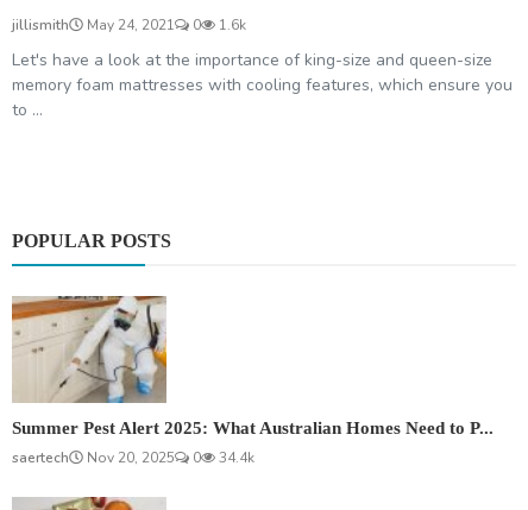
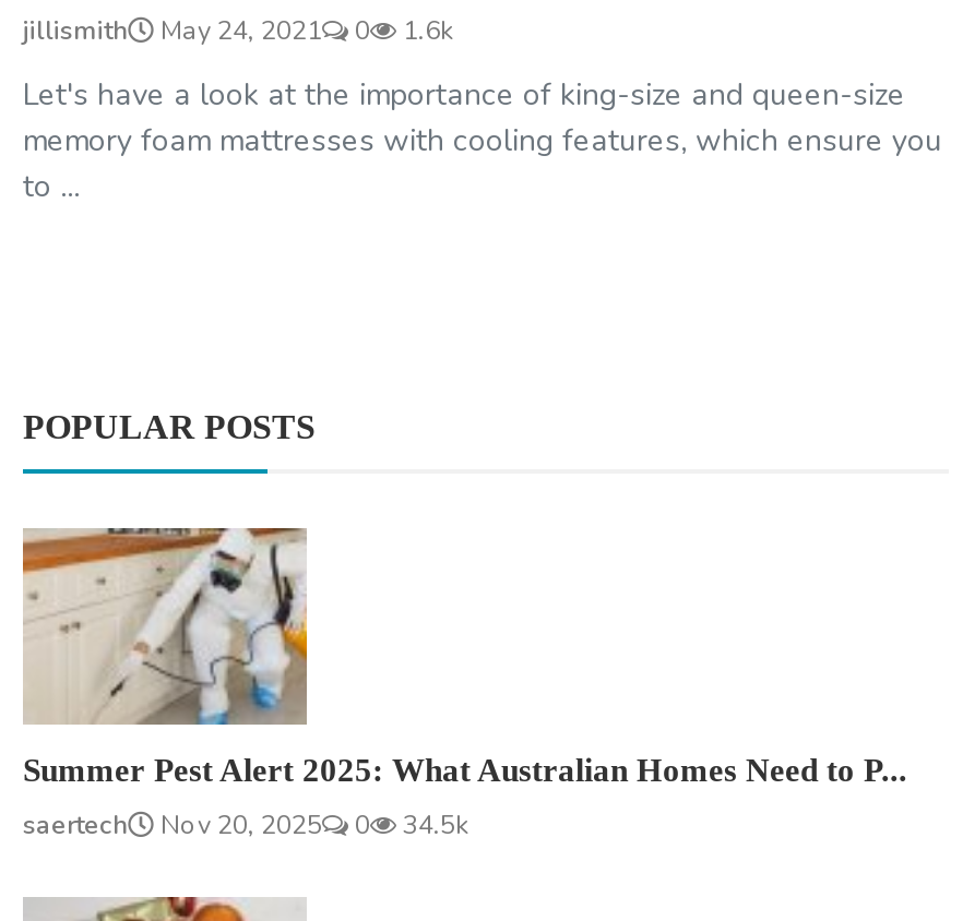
- 34.4k
+ 34.5k
